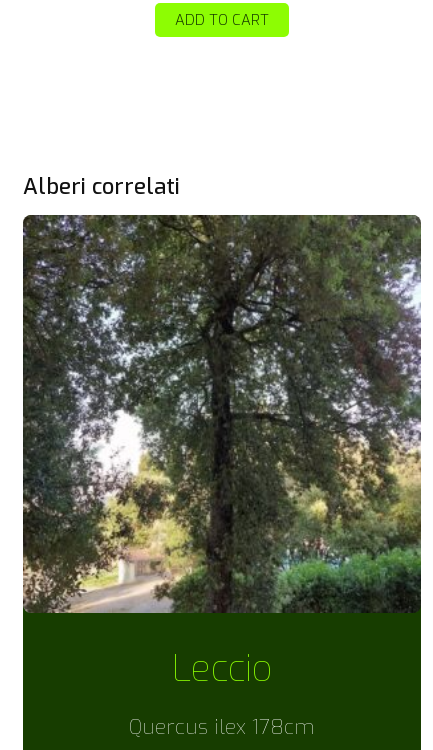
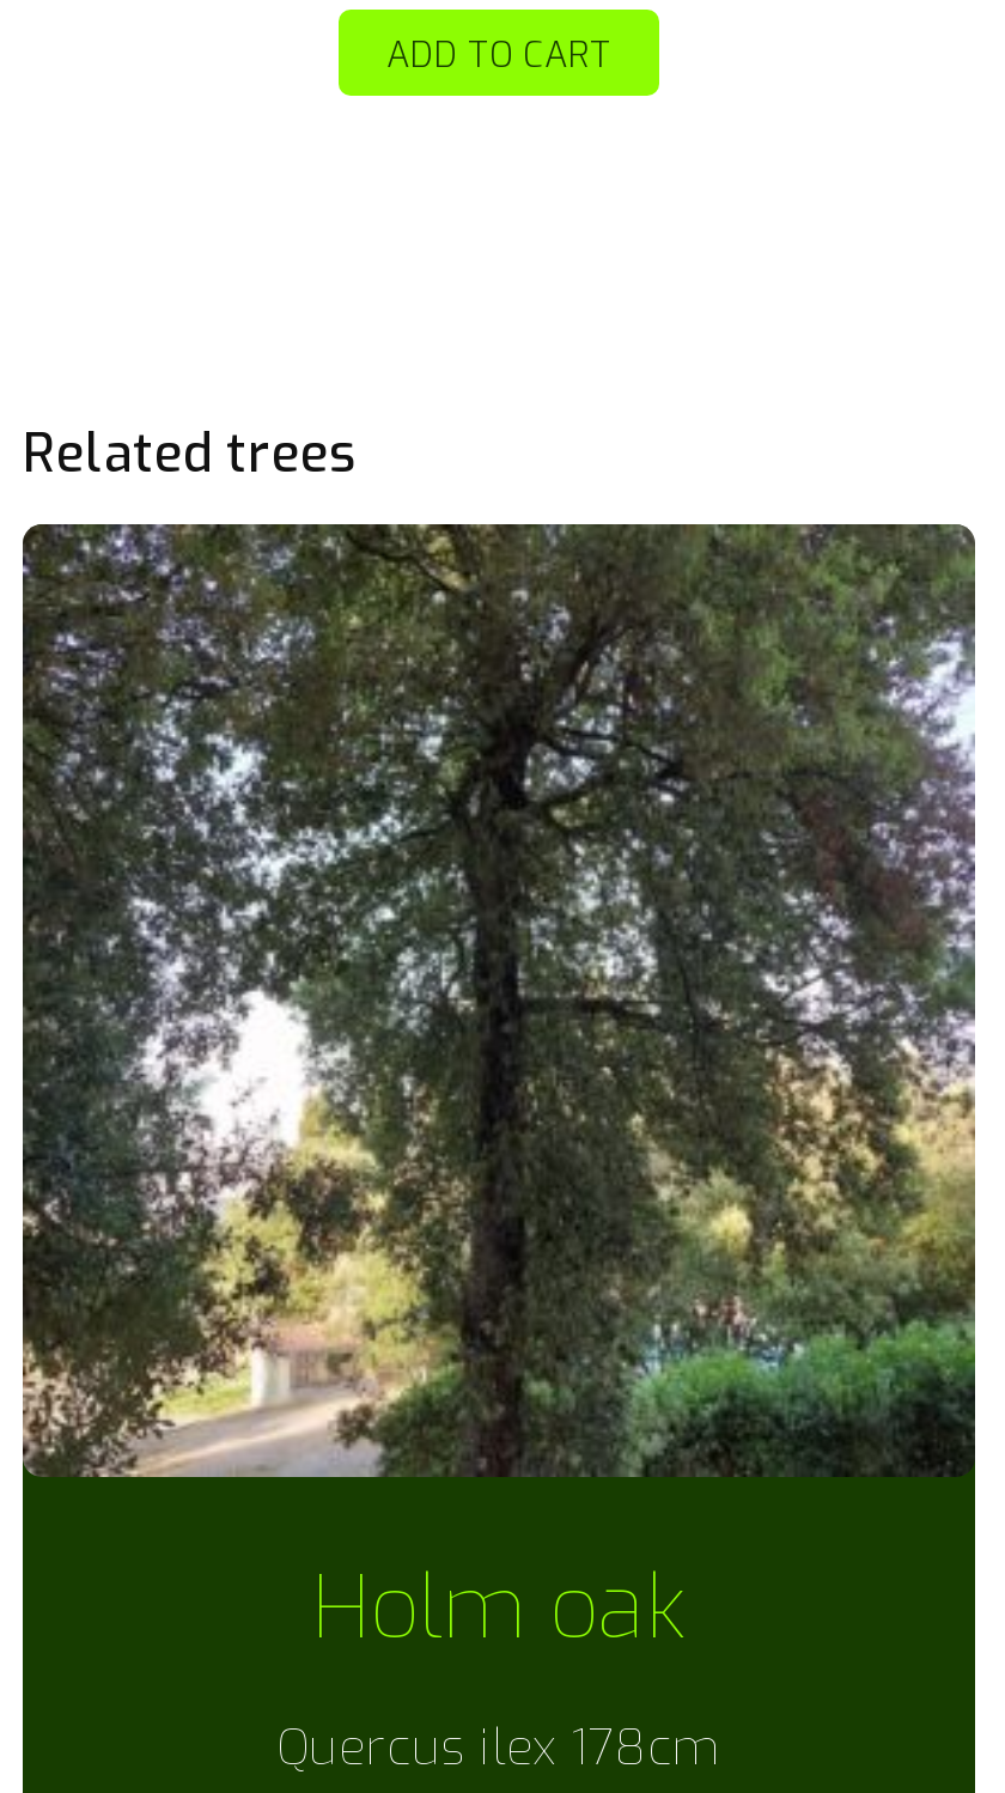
- Alberi correlati
+ Related trees

- Leccio
+ Holm oak
